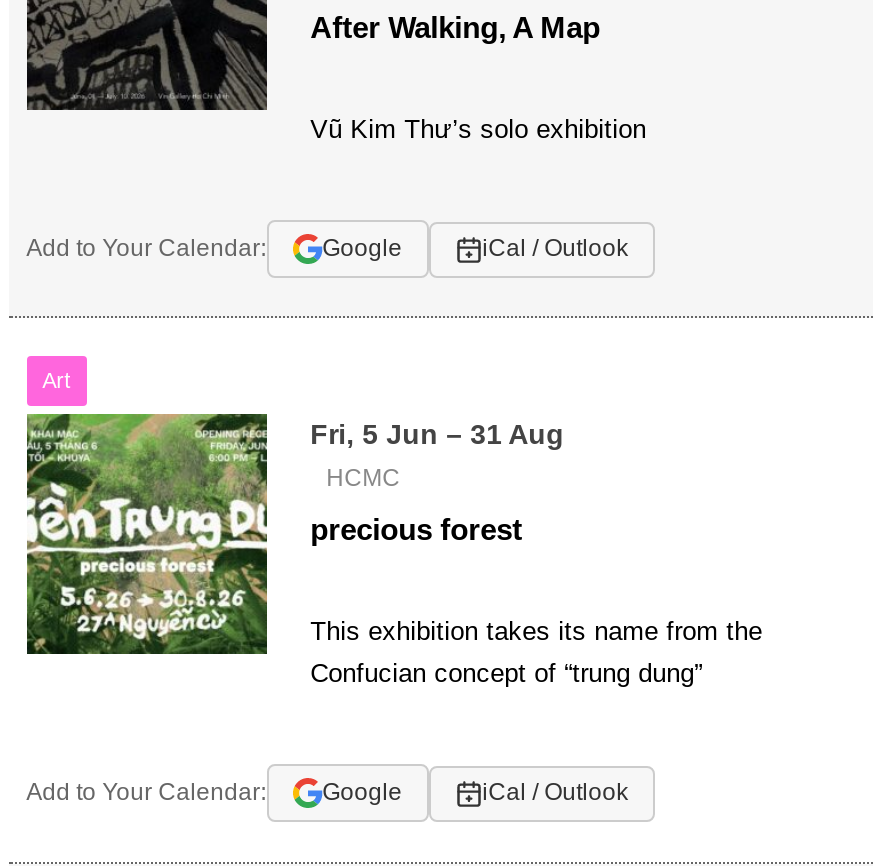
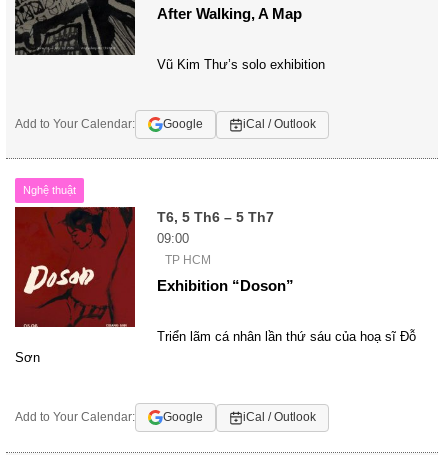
- [image]
- Art
- Fri, 5 Jun – 31 Aug
- HCMC
- precious forest
- This exhibition takes its name from the
- Confucian concept of “trung dung”
+ [image]
+ Nghệ thuật
+ T6, 5 Th6 – 5 Th7
+ 09:00
+ TP HCM
+ Exhibition “Doson”
+ Triển lãm cá nhân lần thứ sáu của hoạ sĩ Đỗ
+ Sơn
